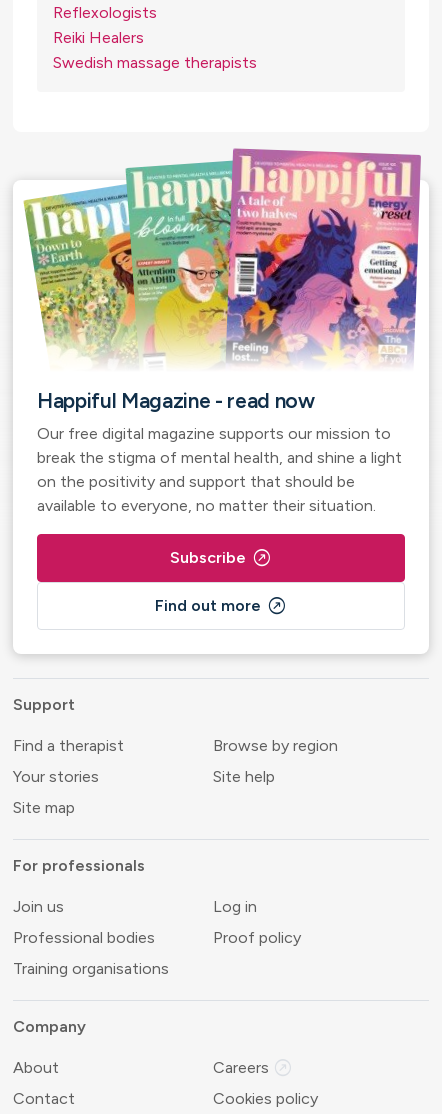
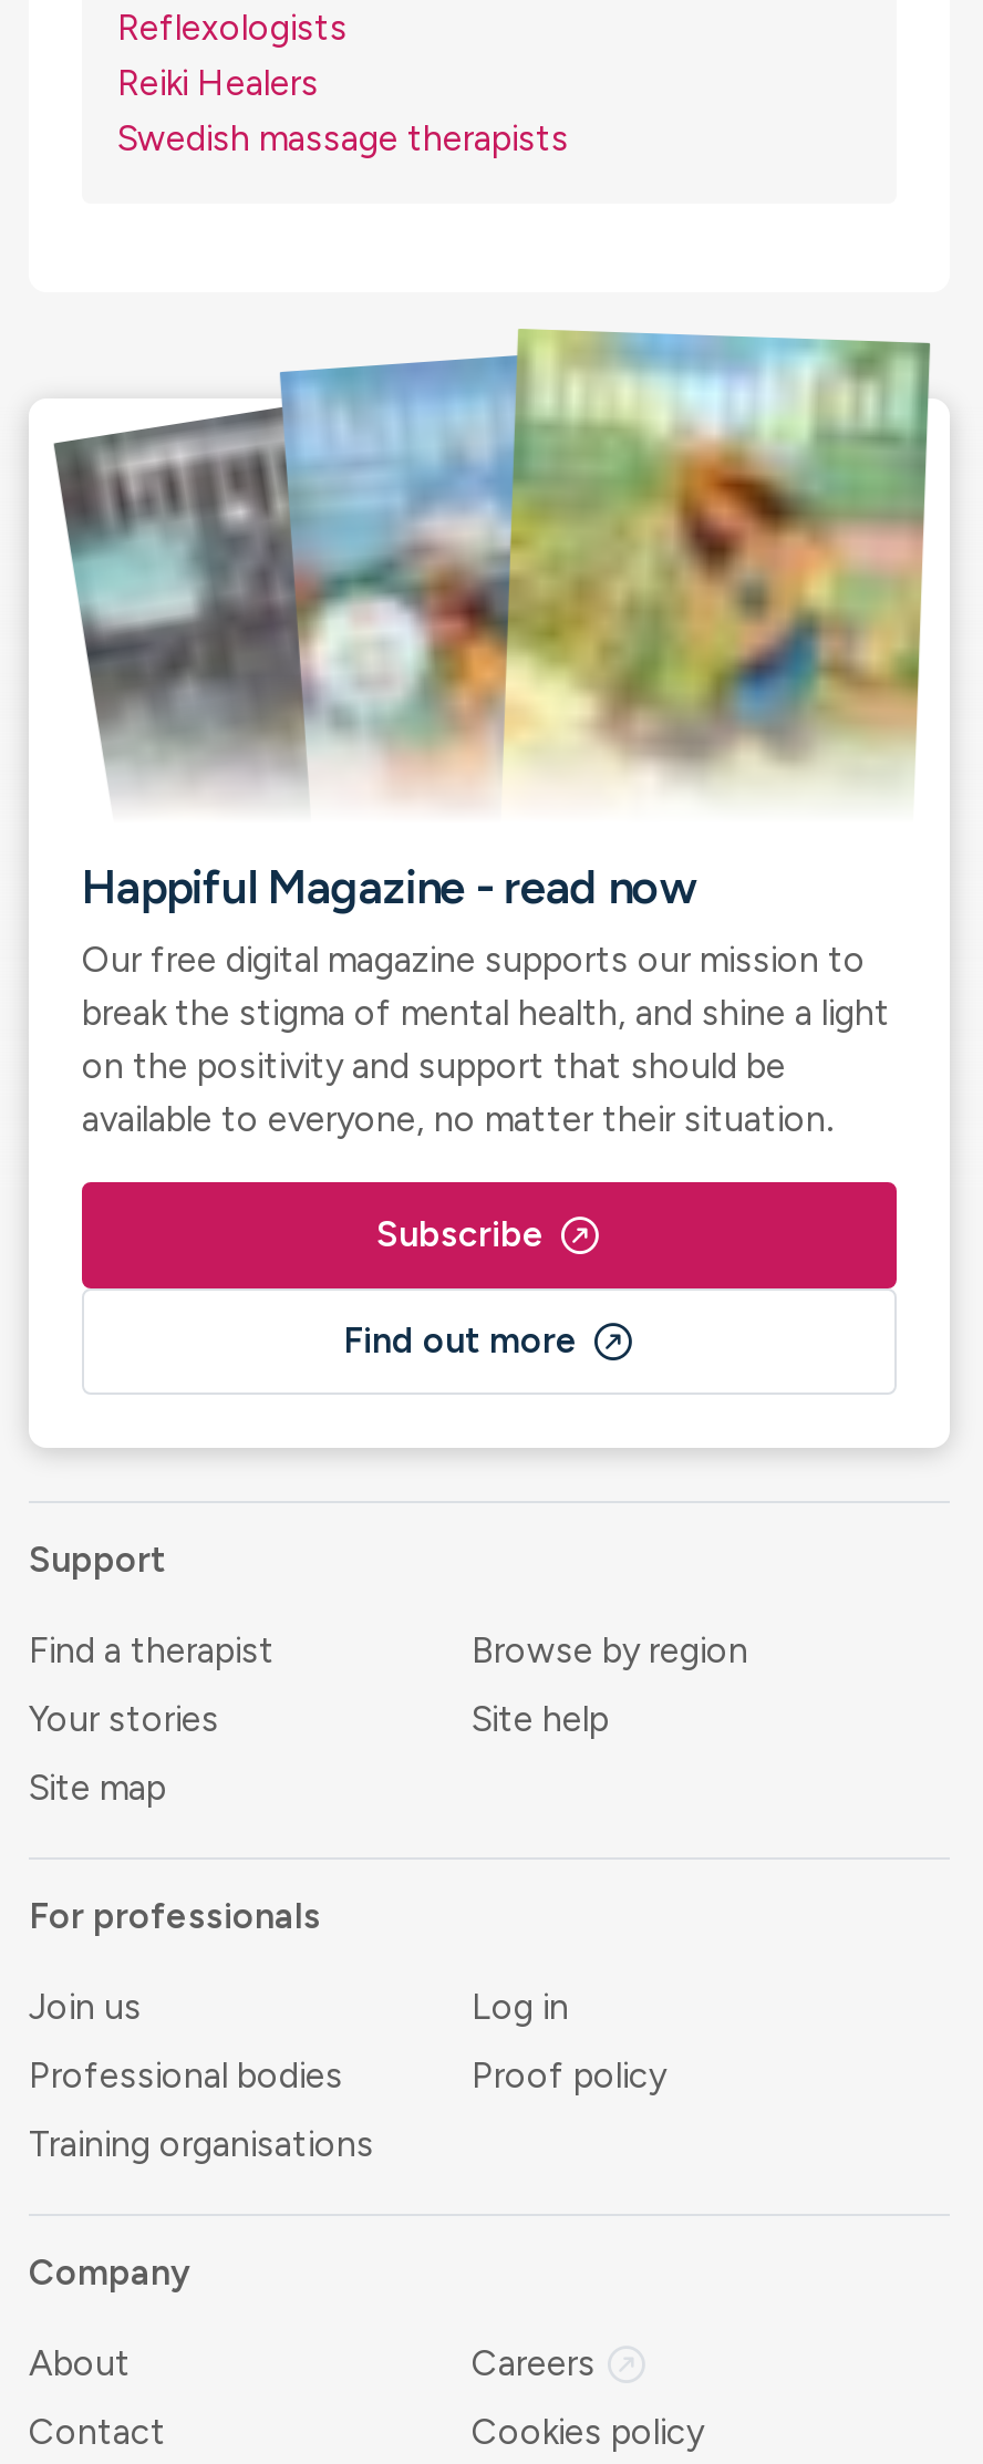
- [image]
+ [image]
